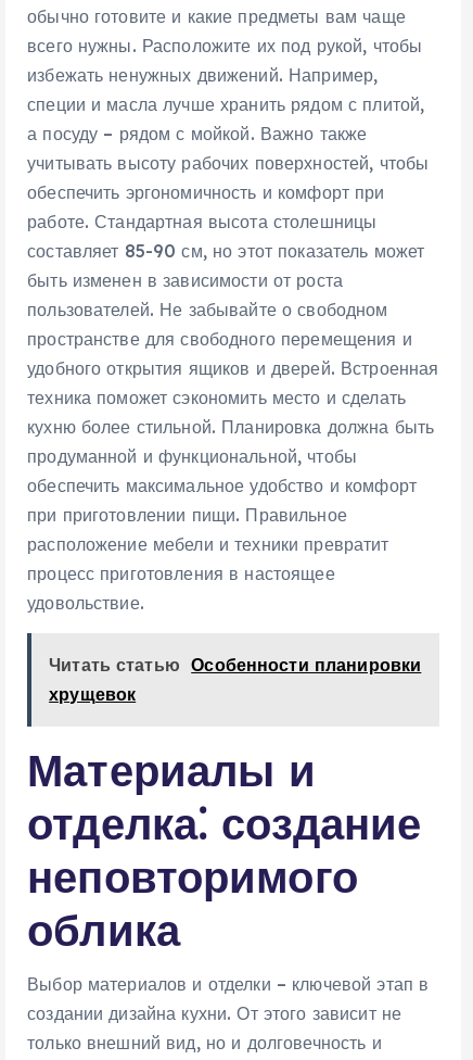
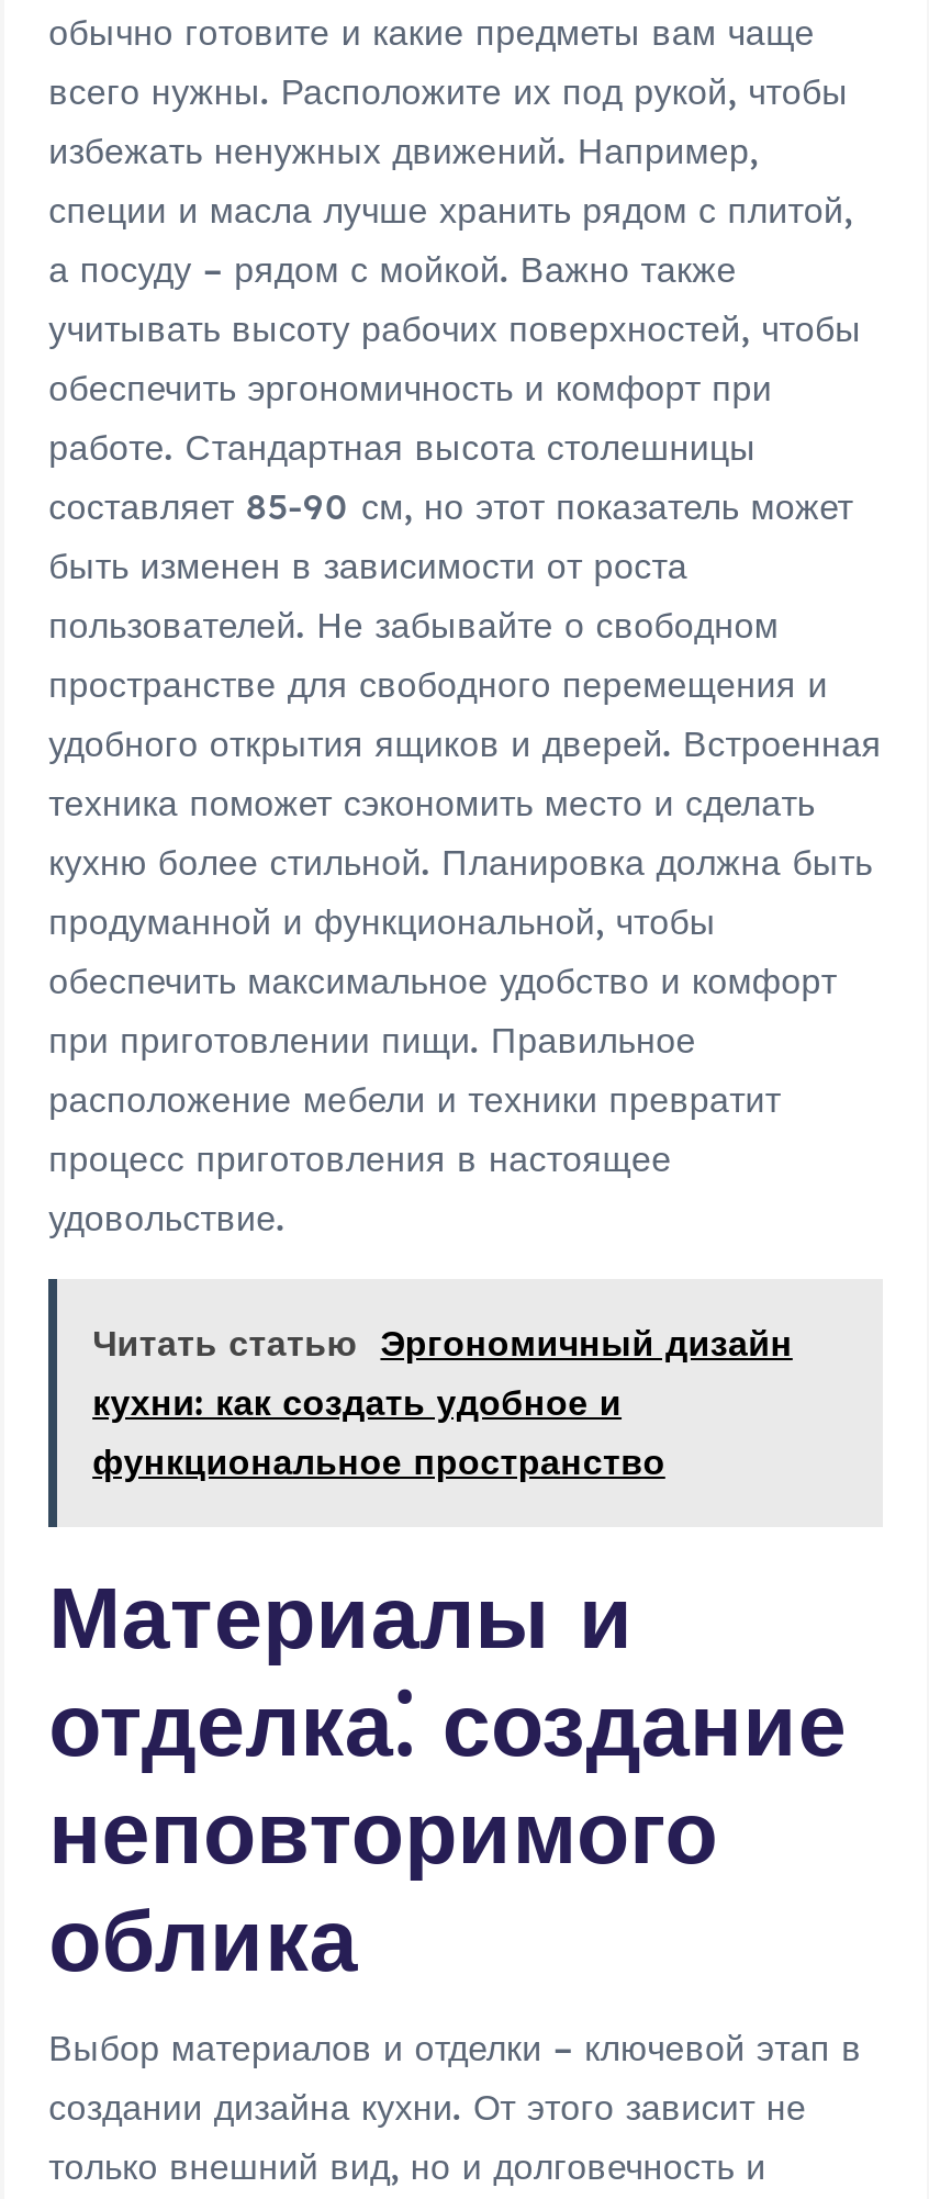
- Читать статью Особенности планировки
- хрущевок
+ Читать статью Эргономичный дизайн
+ кухни: как создать удобное и
+ функциональное пространство
